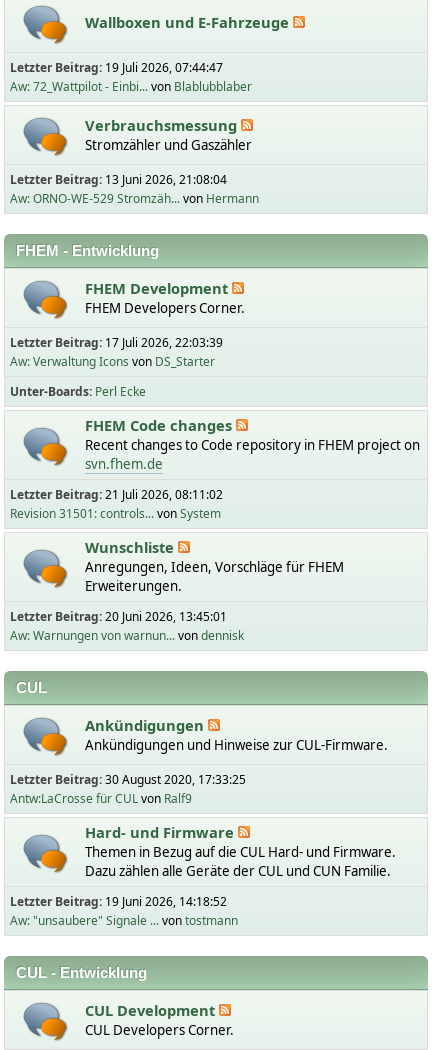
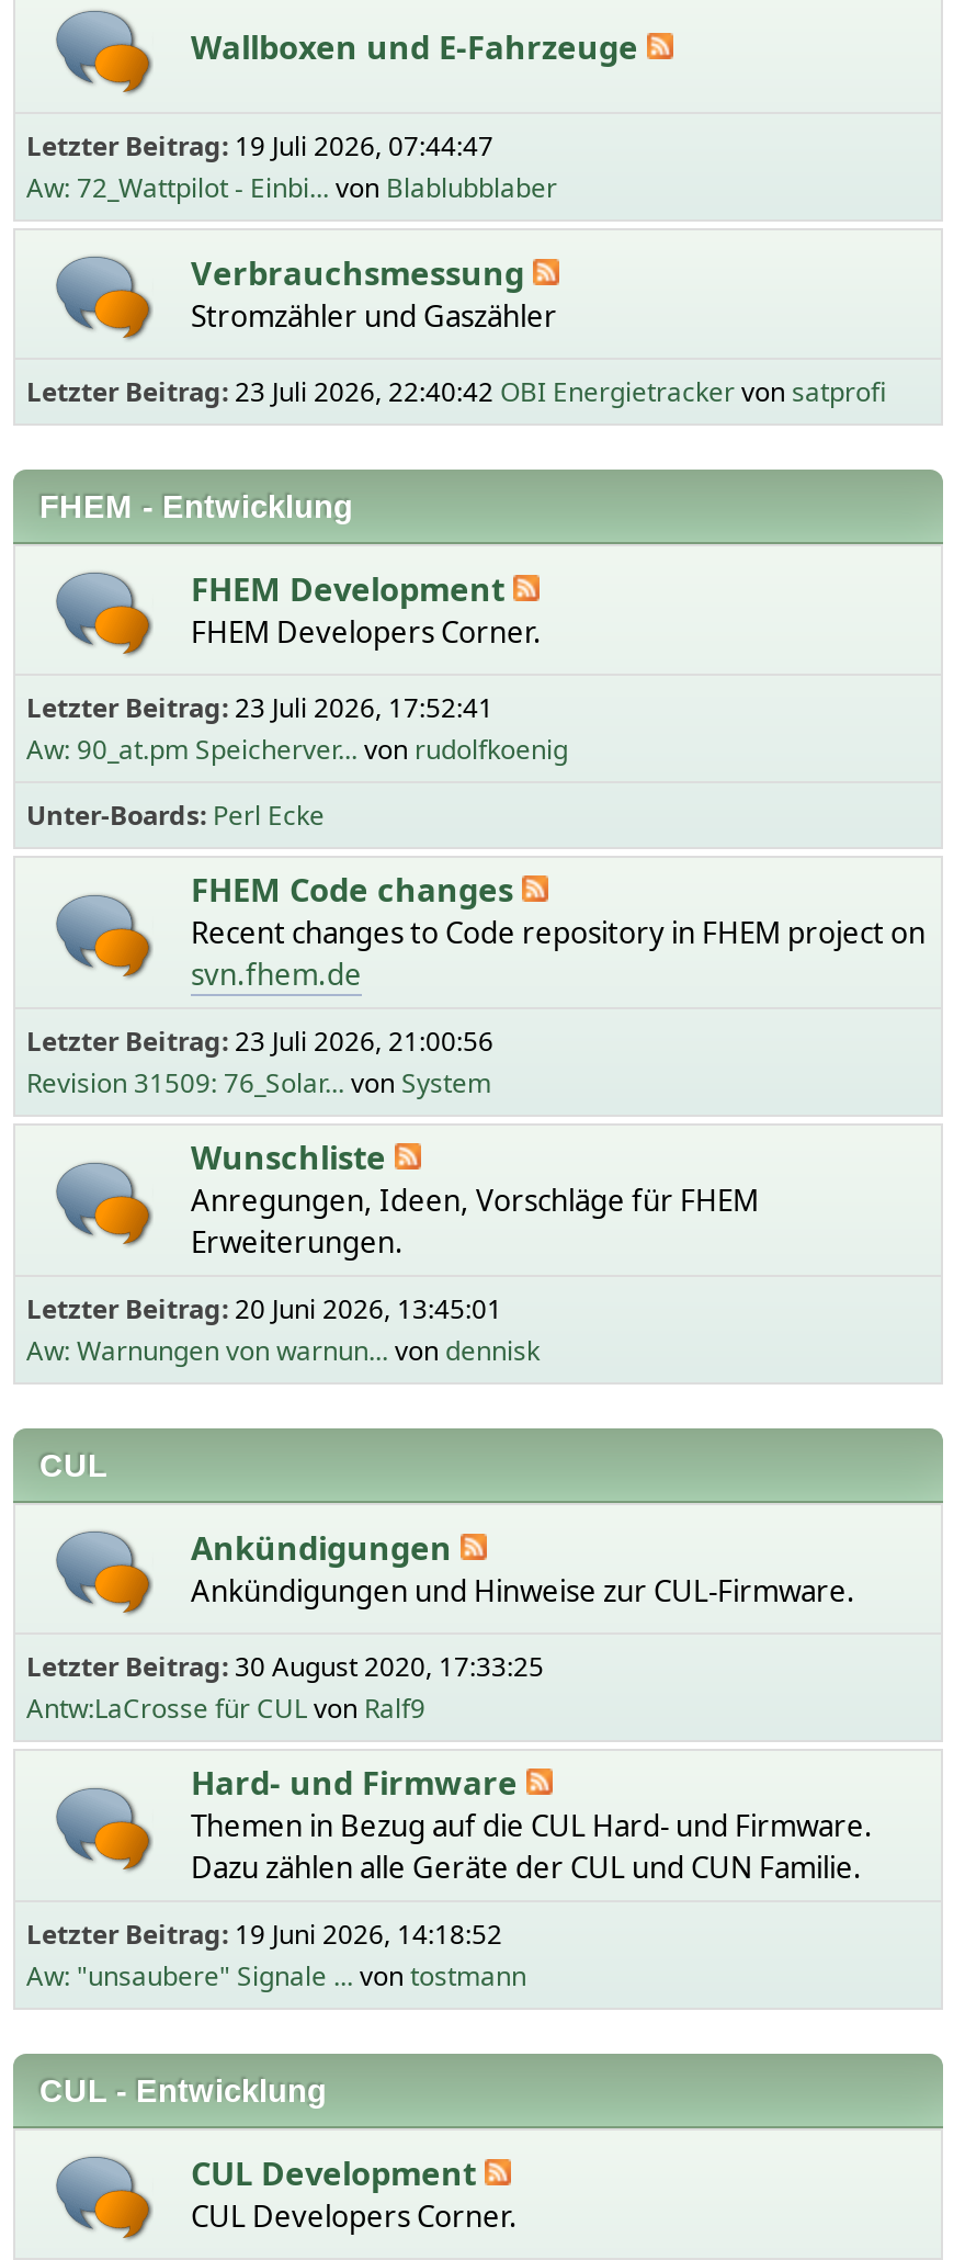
- Letzter Beitrag: 13 Juni 2026, 21:08:04
- Aw: ORNO-WE-529 Stromzäh... von Hermann
+ Letzter Beitrag: 23 Juli 2026, 22:40:42 OBI Energietracker von satprofi

- Letzter Beitrag: 17 Juli 2026, 22:03:39
+ Letzter Beitrag: 23 Juli 2026, 17:52:41

- Aw: Verwaltung Icons von DS_Starter
+ Aw: 90_at.pm Speicherver... von rudolfkoenig

- Letzter Beitrag: 21 Juli 2026, 08:11:02
+ Letzter Beitrag: 23 Juli 2026, 21:00:56

- Revision 31501: controls... von System
+ Revision 31509: 76_Solar... von System
